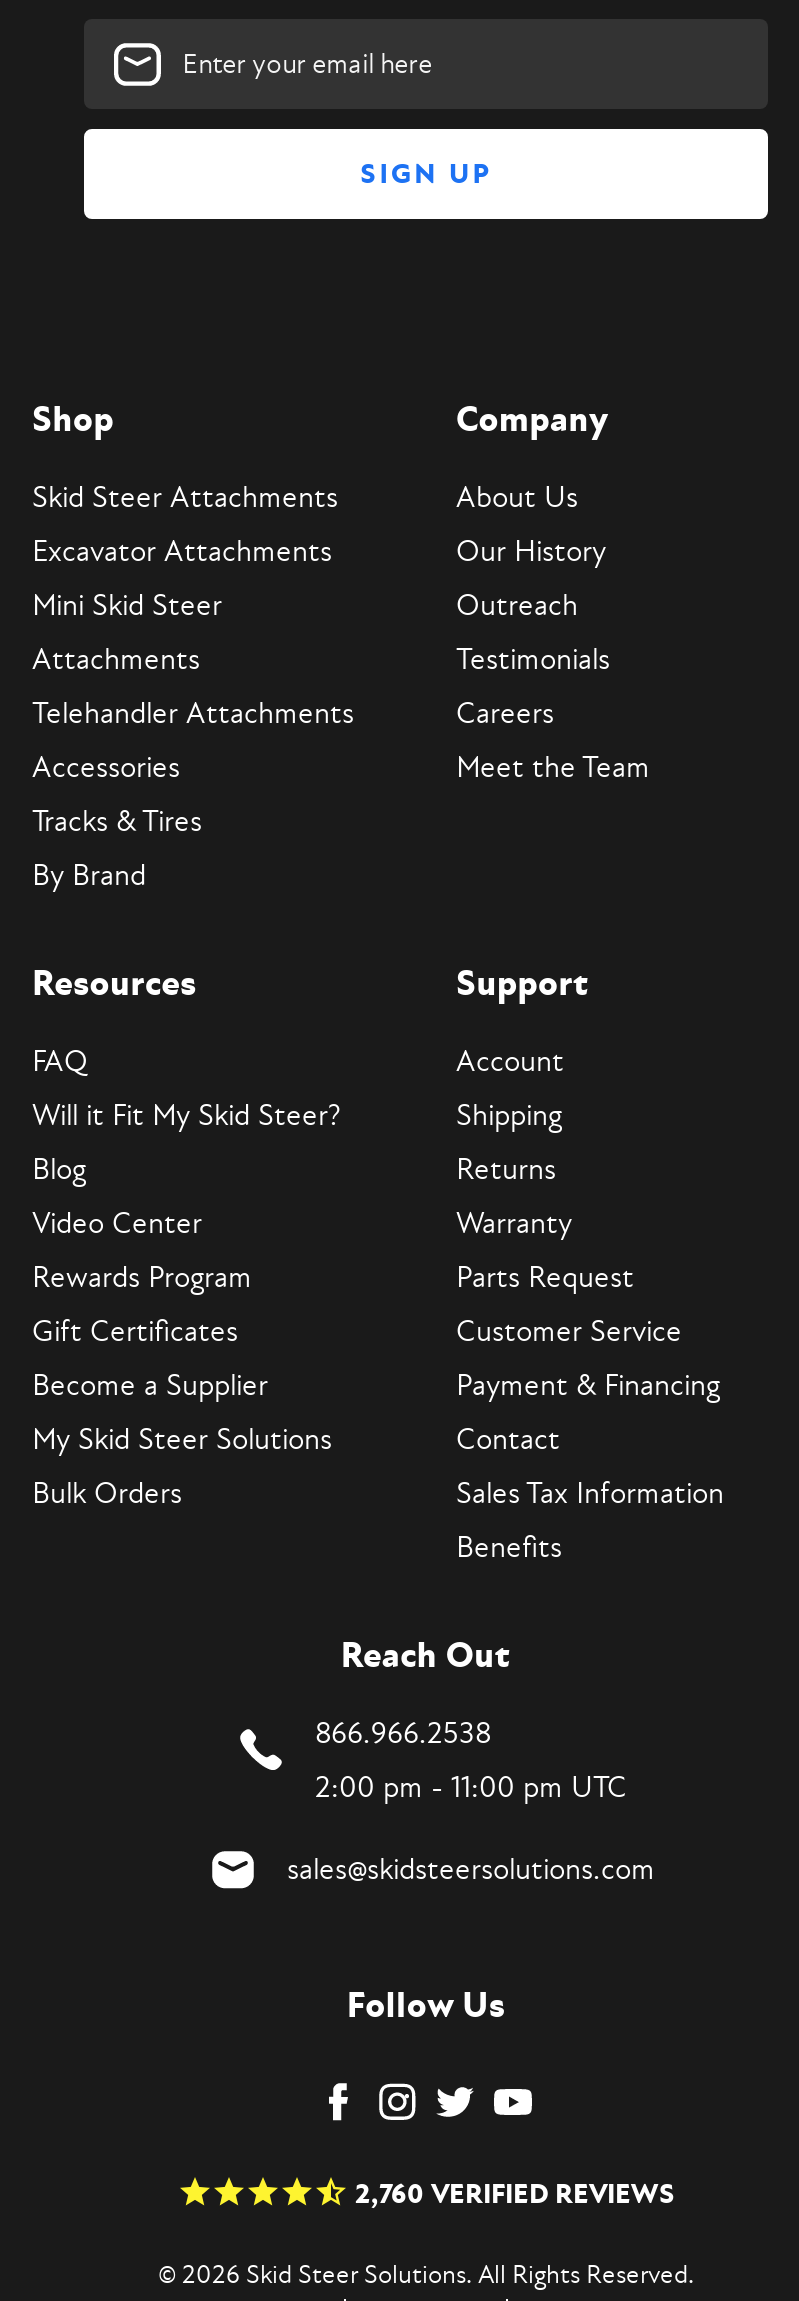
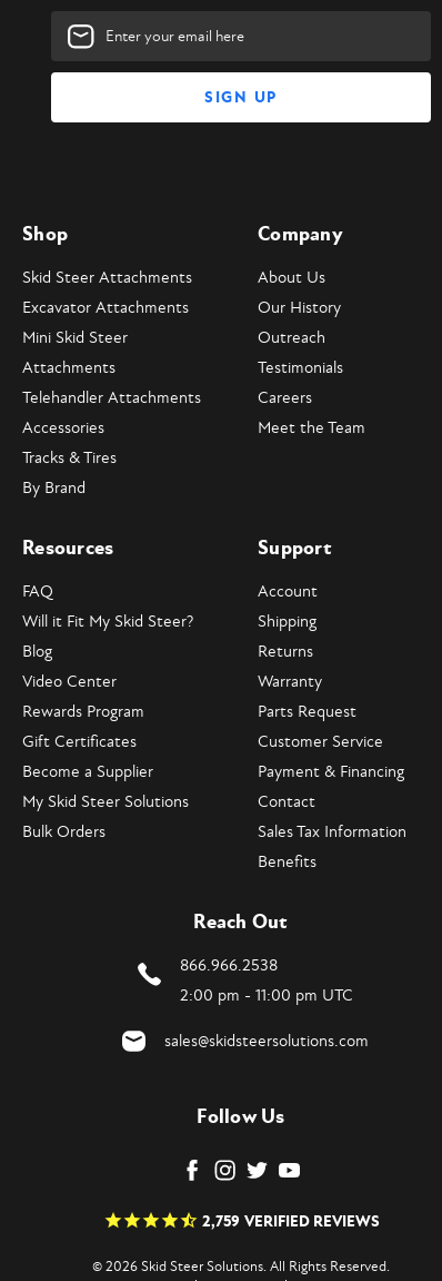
- 2,760 VERIFIED REVIEWS
+ 2,759 VERIFIED REVIEWS
